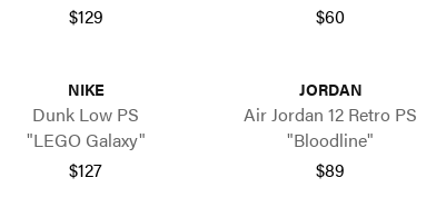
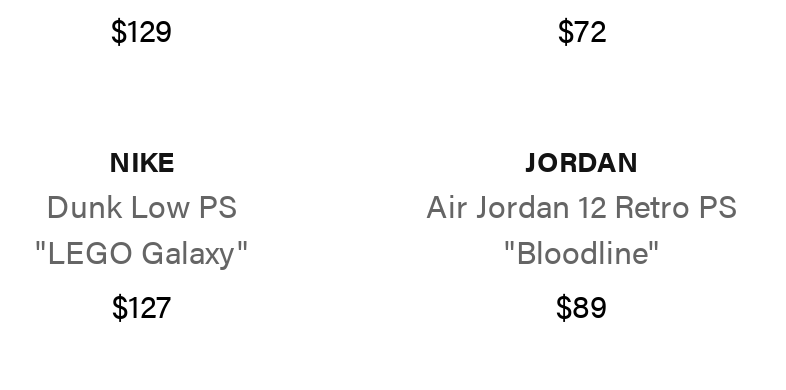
- $60
+ $72
